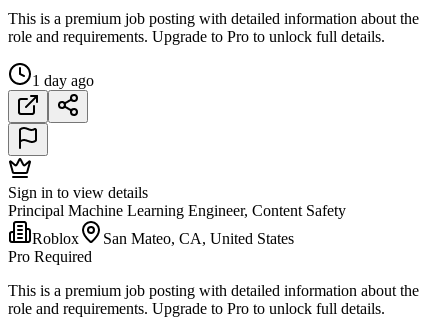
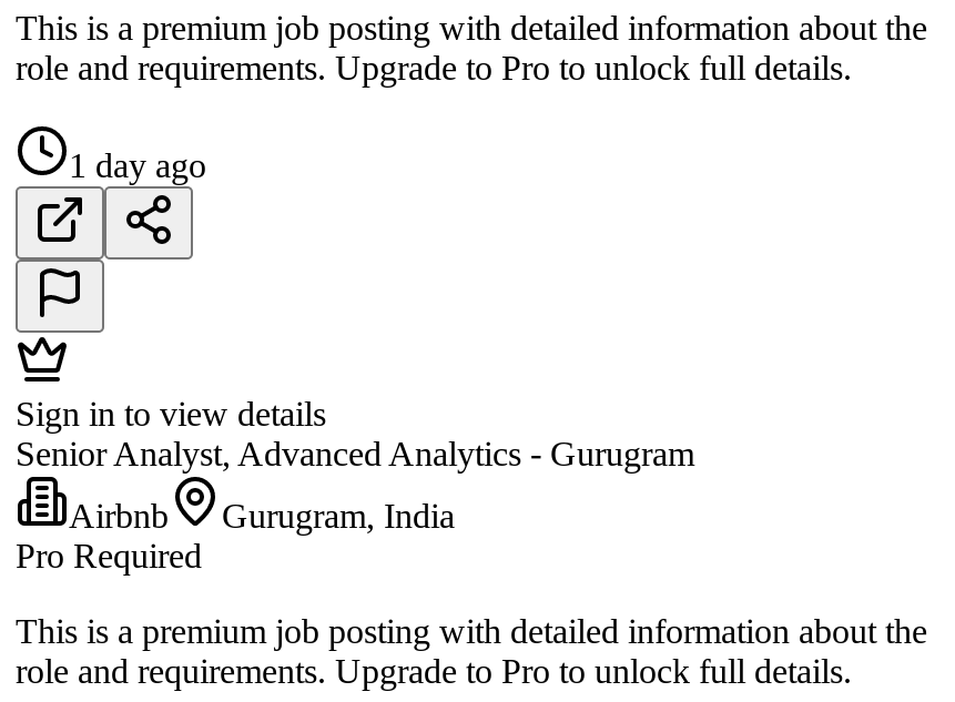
- Principal Machine Learning Engineer, Content Safety
+ Senior Analyst, Advanced Analytics - Gurugram

- Roblox
- San Mateo, CA, United States
+ Airbnb
+ Gurugram, India
